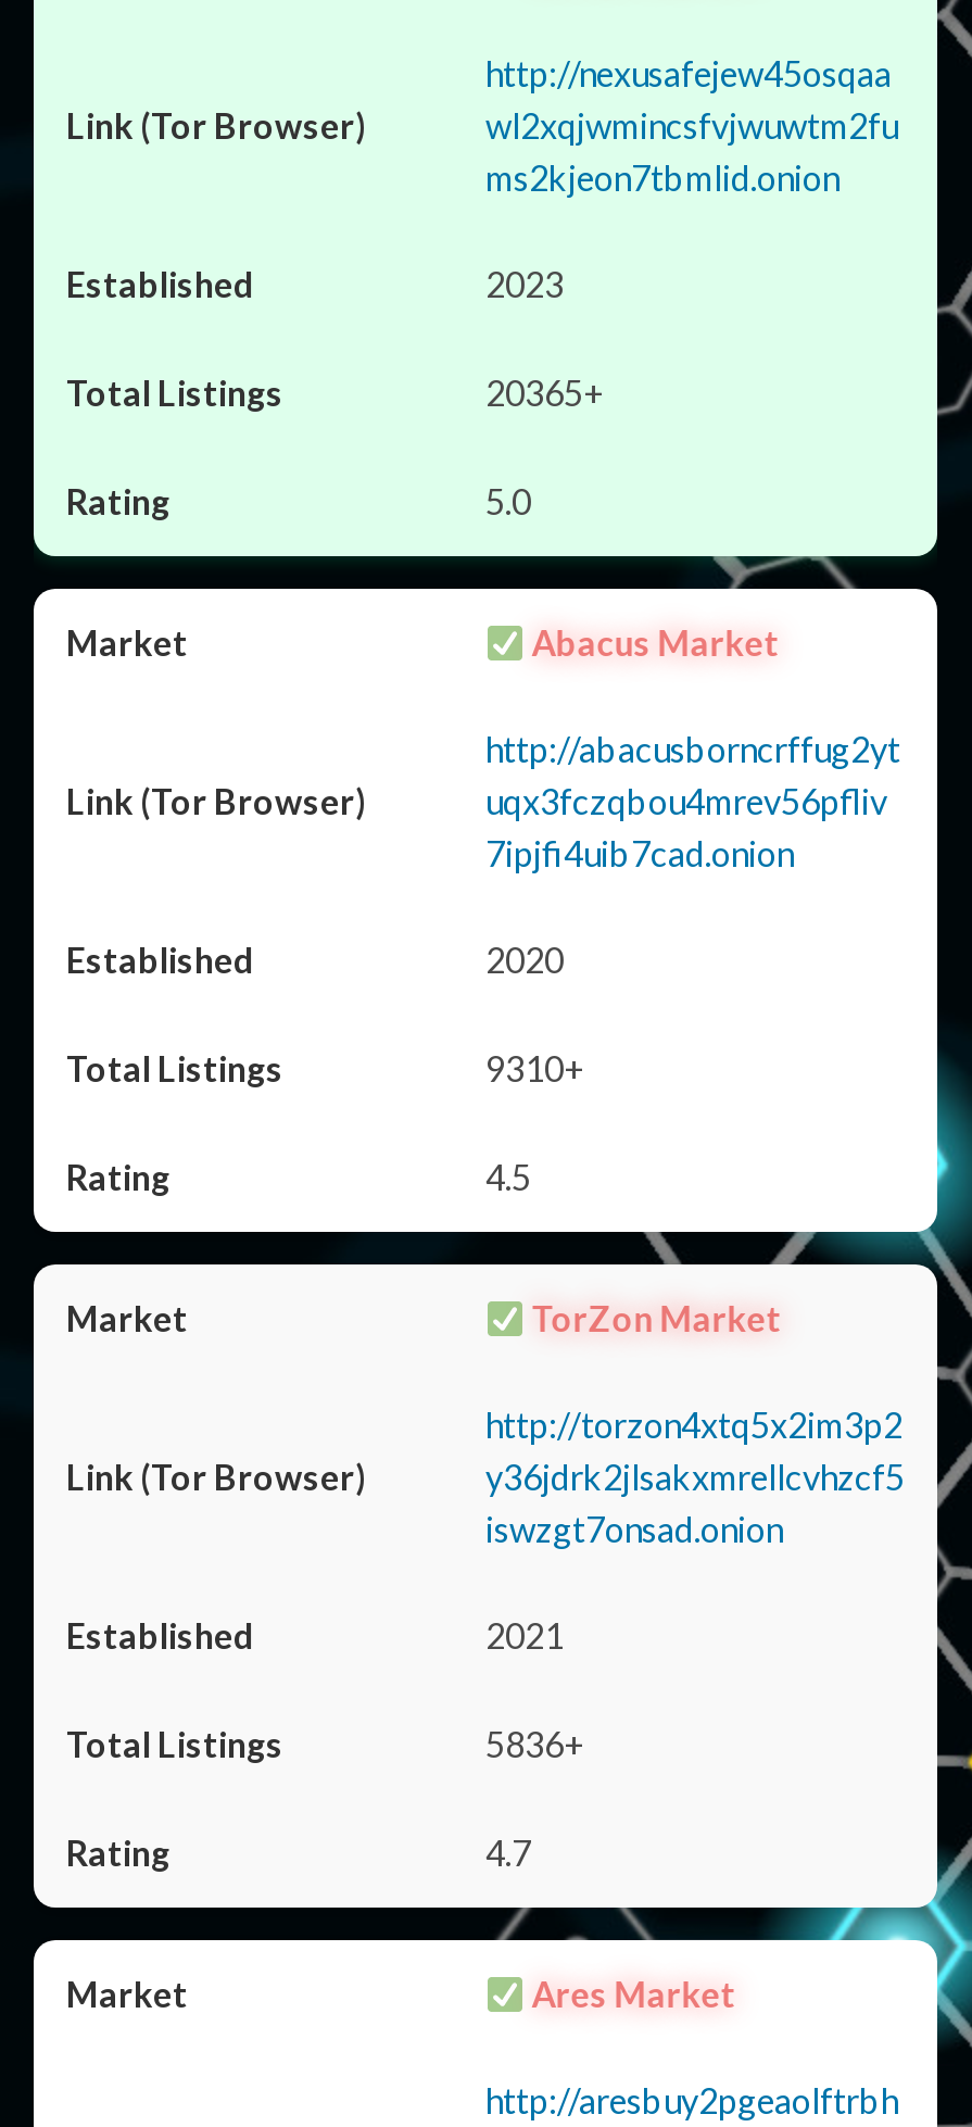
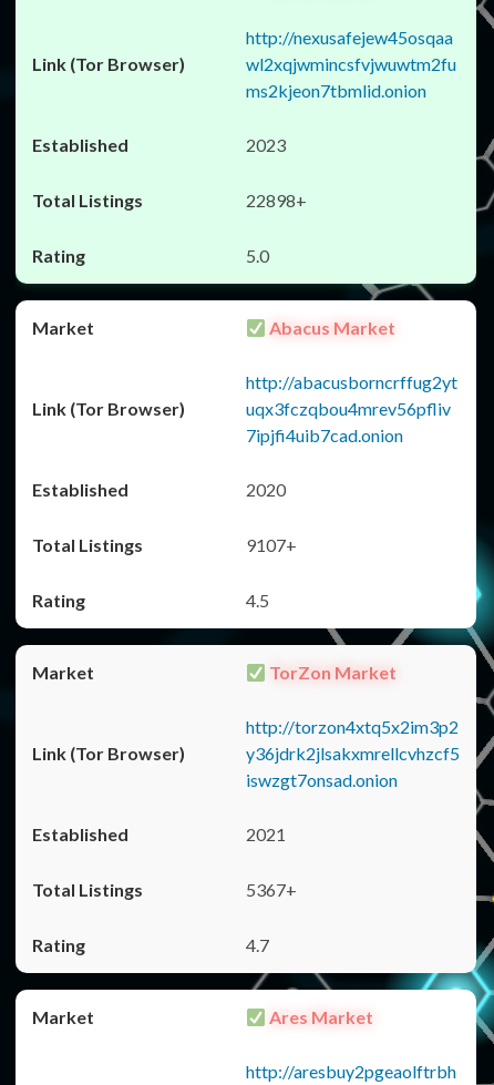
- 20365+
+ 22898+

- 9310+
+ 9107+

- 5836+
+ 5367+
